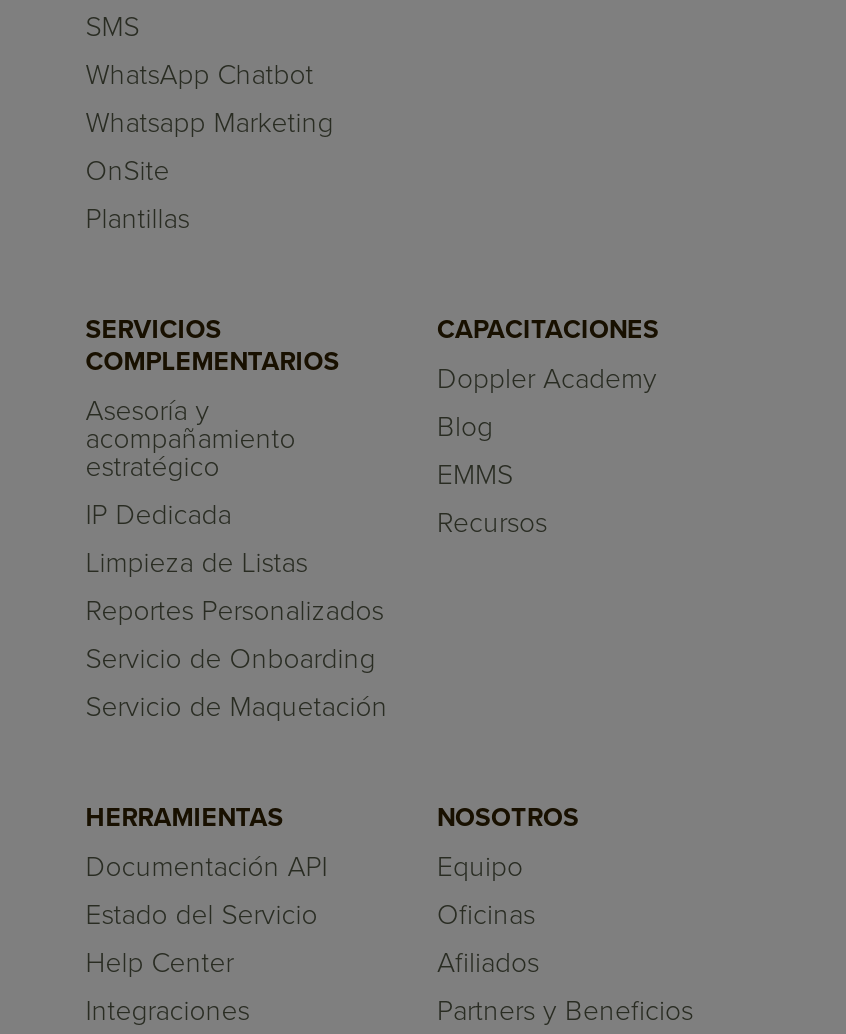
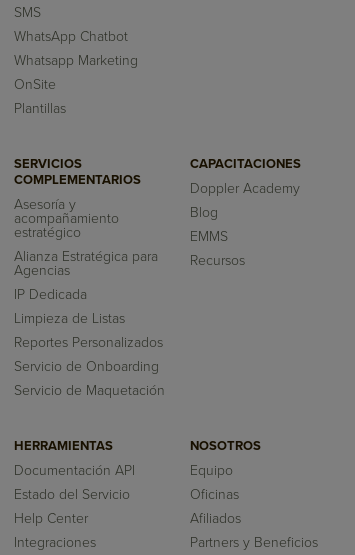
+ Alianza Estratégica para
+ Agencias
